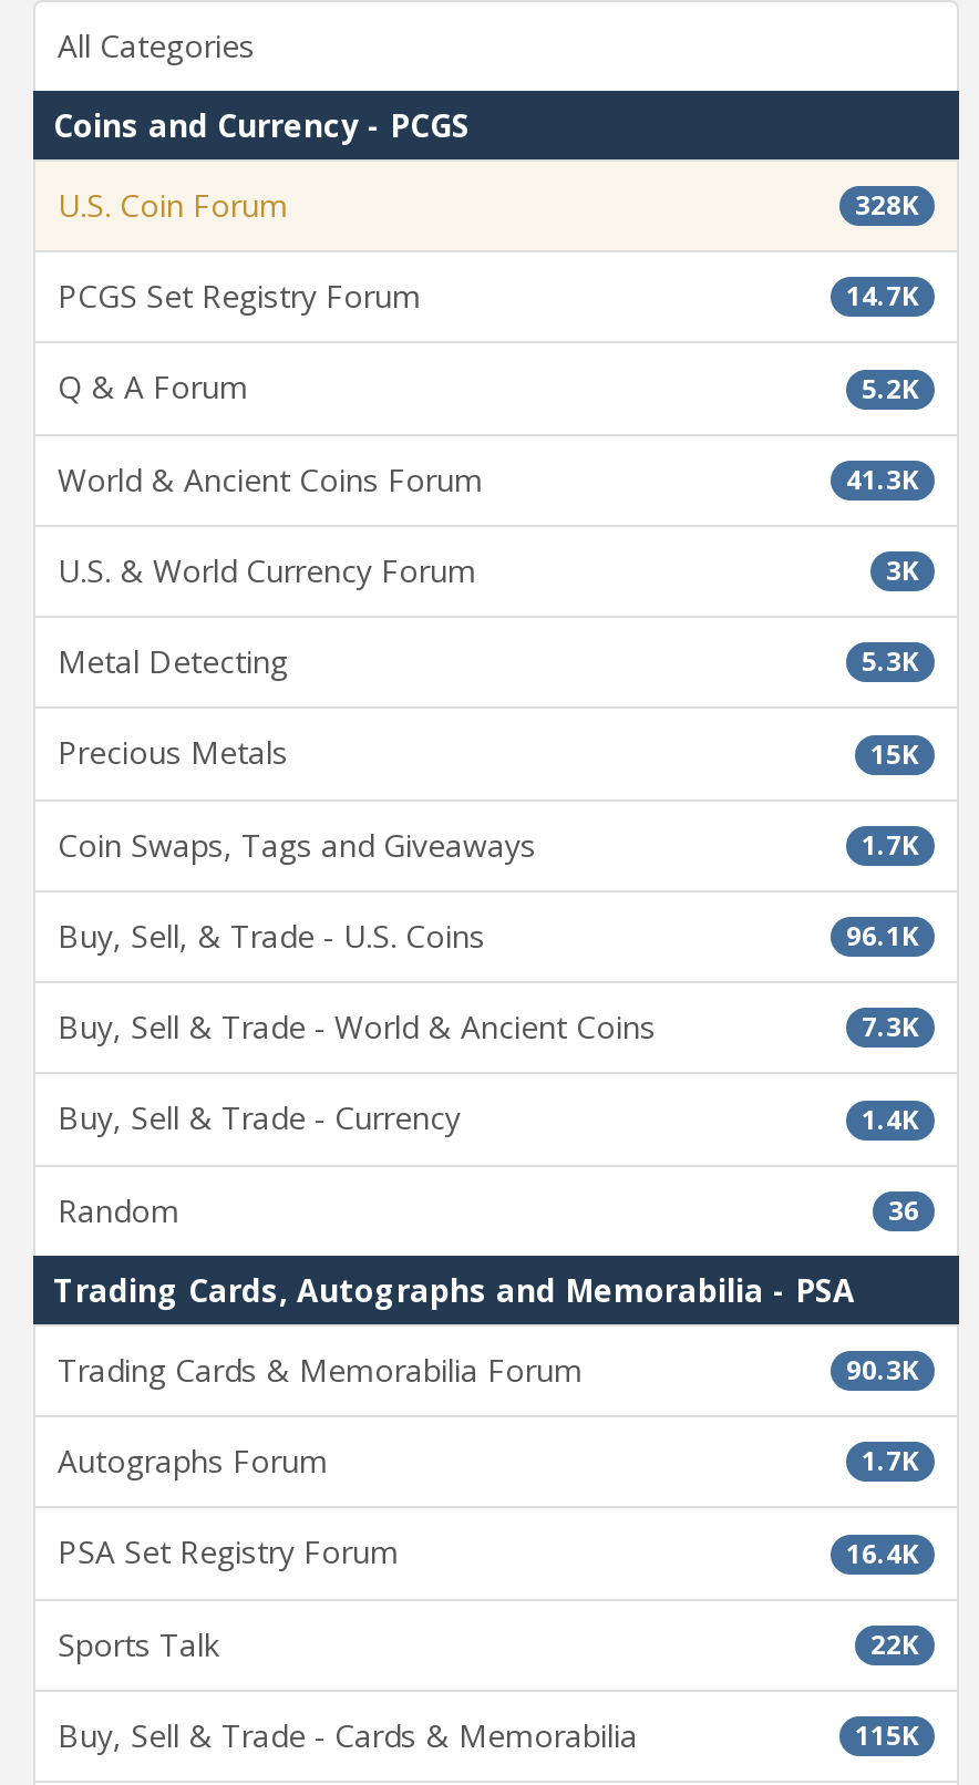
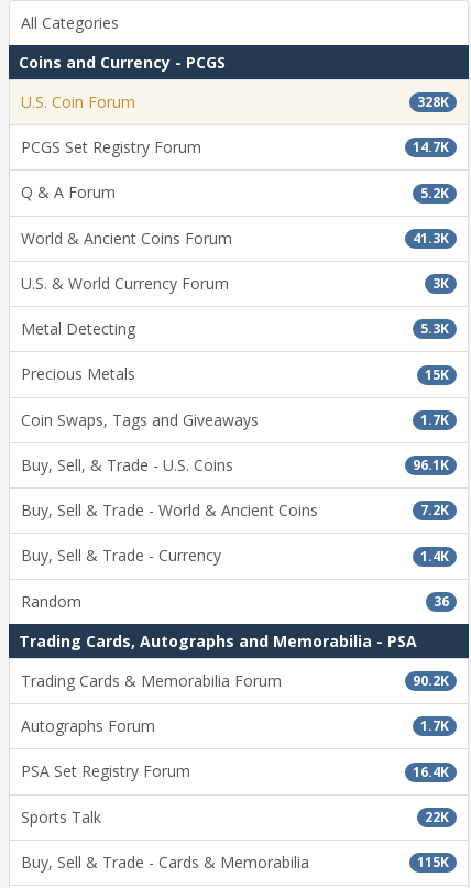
- 7.3K
+ 7.2K

- 90.3K
+ 90.2K
